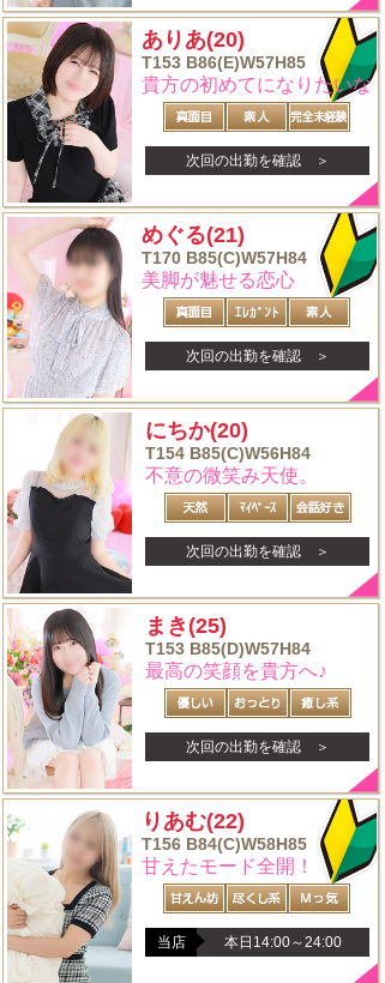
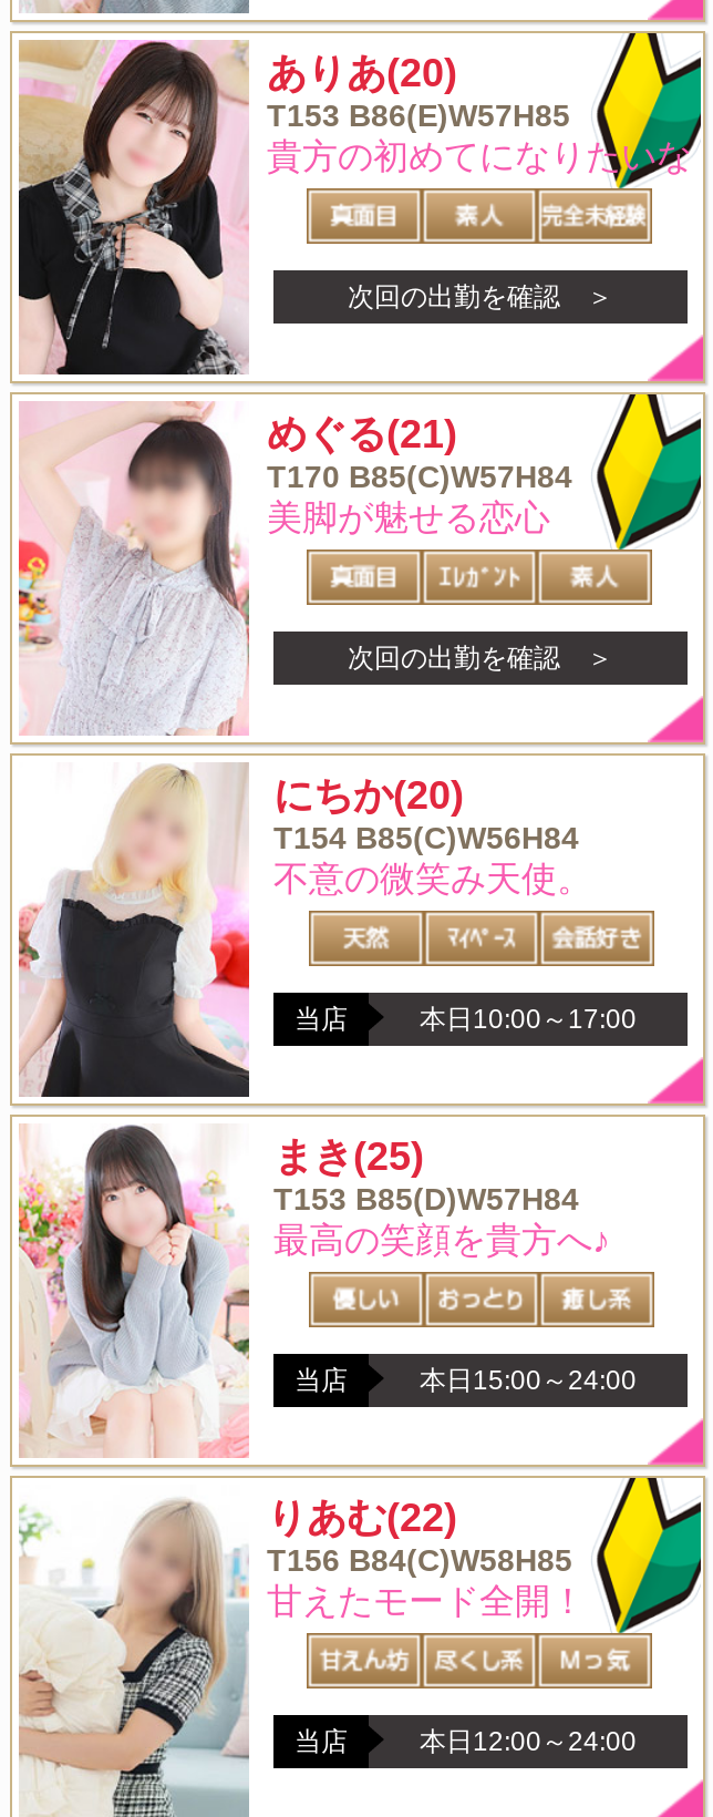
- 次回の出勤を確認 ＞
+ 当店
+ 本日10:00～17:00

- 次回の出勤を確認 ＞
+ 当店
+ 本日15:00～24:00

- 本日14:00～24:00
+ 本日12:00～24:00
